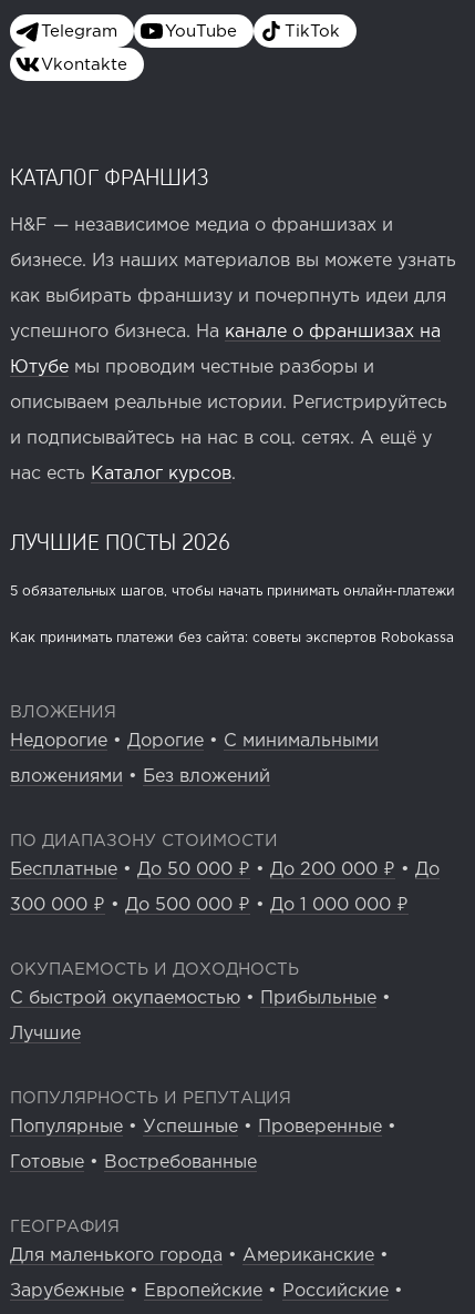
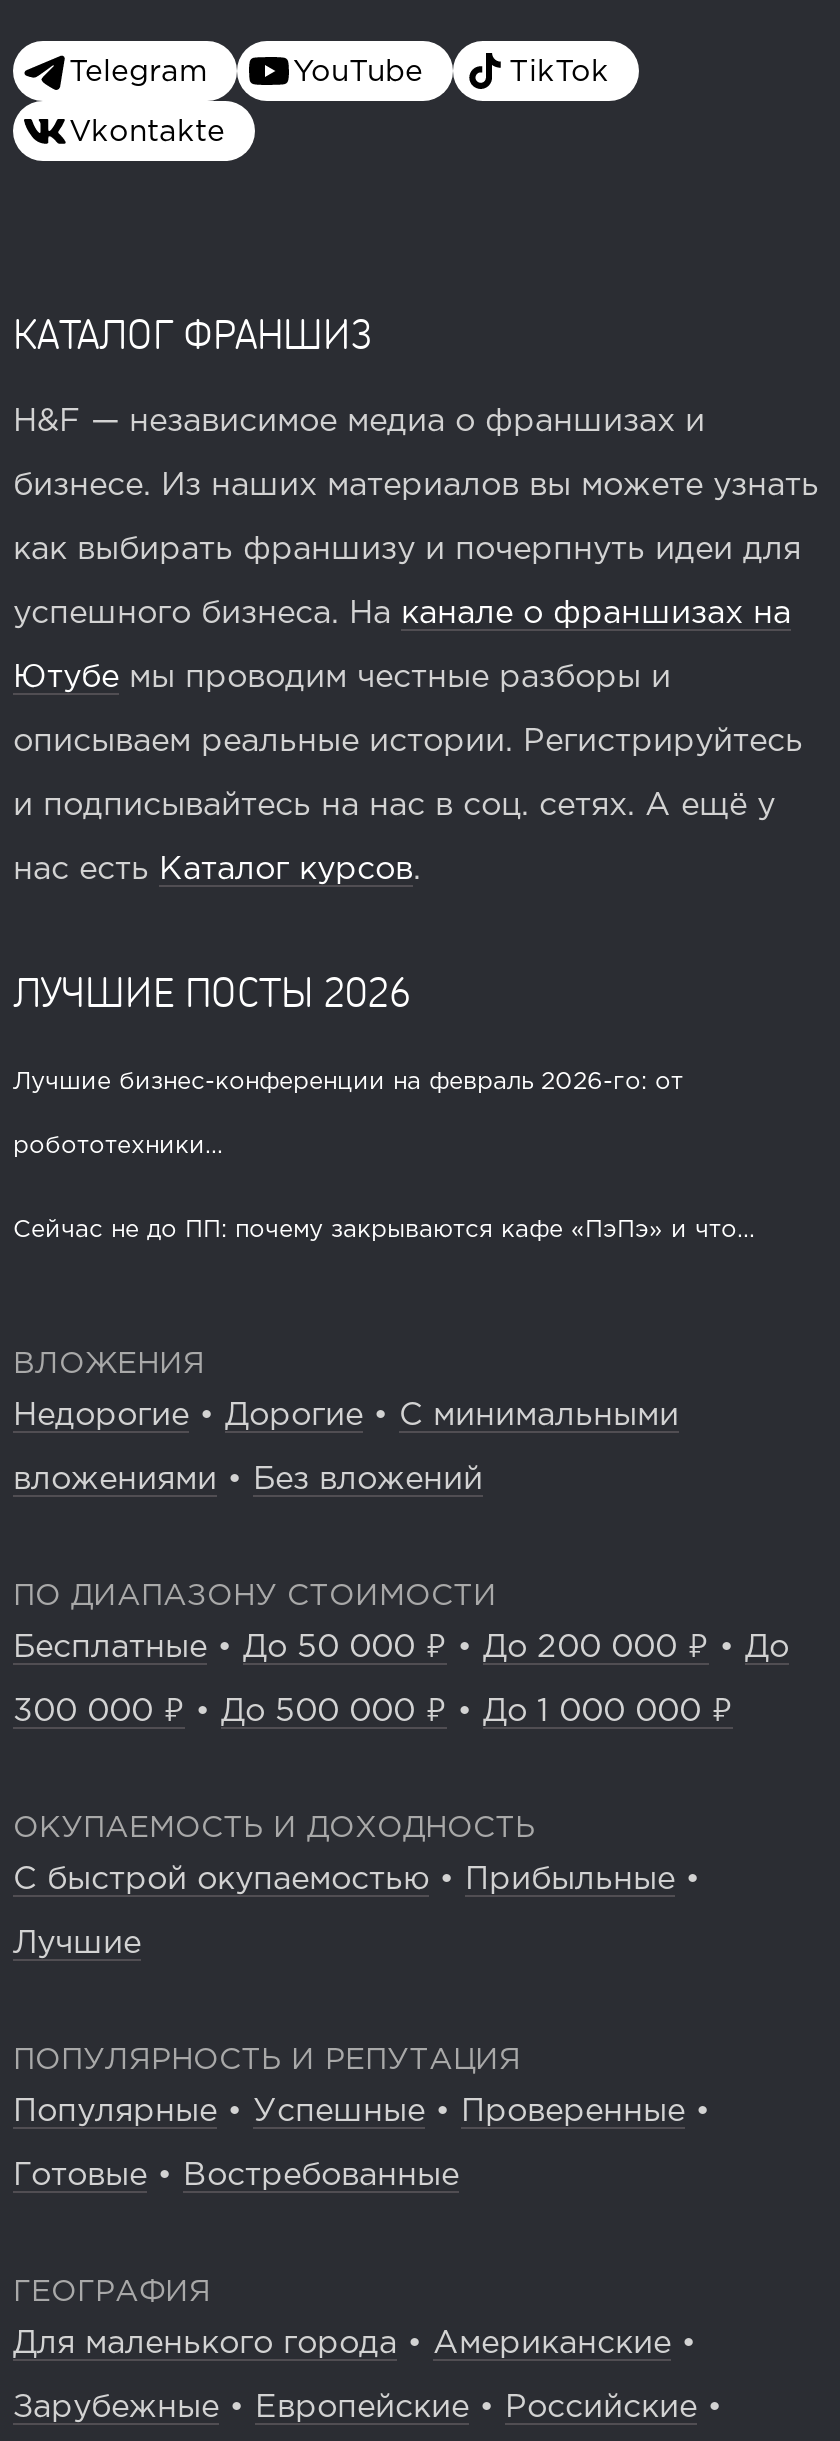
- 5 обязательных шагов, чтобы начать принимать онлайн-платежи
+ Лучшие бизнес-конференции на февраль 2026-го: от
+ робототехники...

- Как принимать платежи без сайта: советы экспертов Robokassa
+ Сейчас не до ПП: почему закрываются кафе «ПэПэ» и что...
